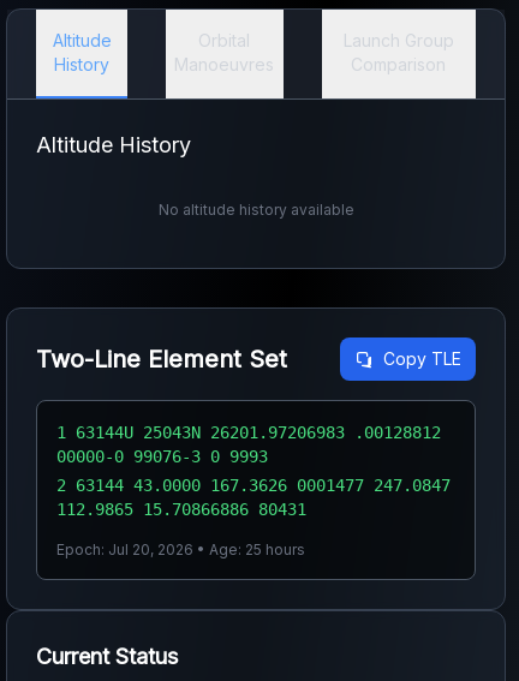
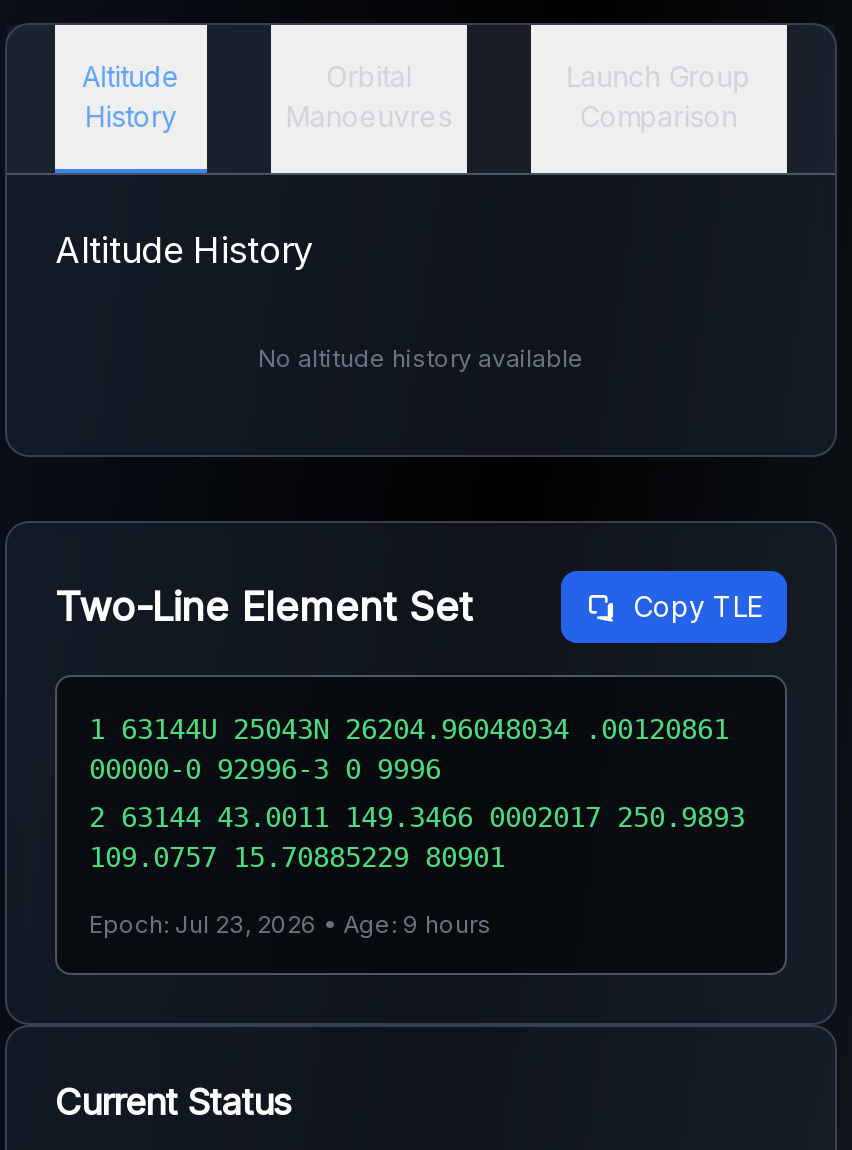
- 1 63144U 25043N 26201.97206983 .00128812
+ 1 63144U 25043N 26204.96048034 .00120861

- 00000-0 99076-3 0 9993
+ 00000-0 92996-3 0 9996

- 2 63144 43.0000 167.3626 0001477 247.0847
+ 2 63144 43.0011 149.3466 0002017 250.9893

- 112.9865 15.70866886 80431
+ 109.0757 15.70885229 80901

- Epoch: Jul 20, 2026 • Age: 25 hours
+ Epoch: Jul 23, 2026 • Age: 9 hours
